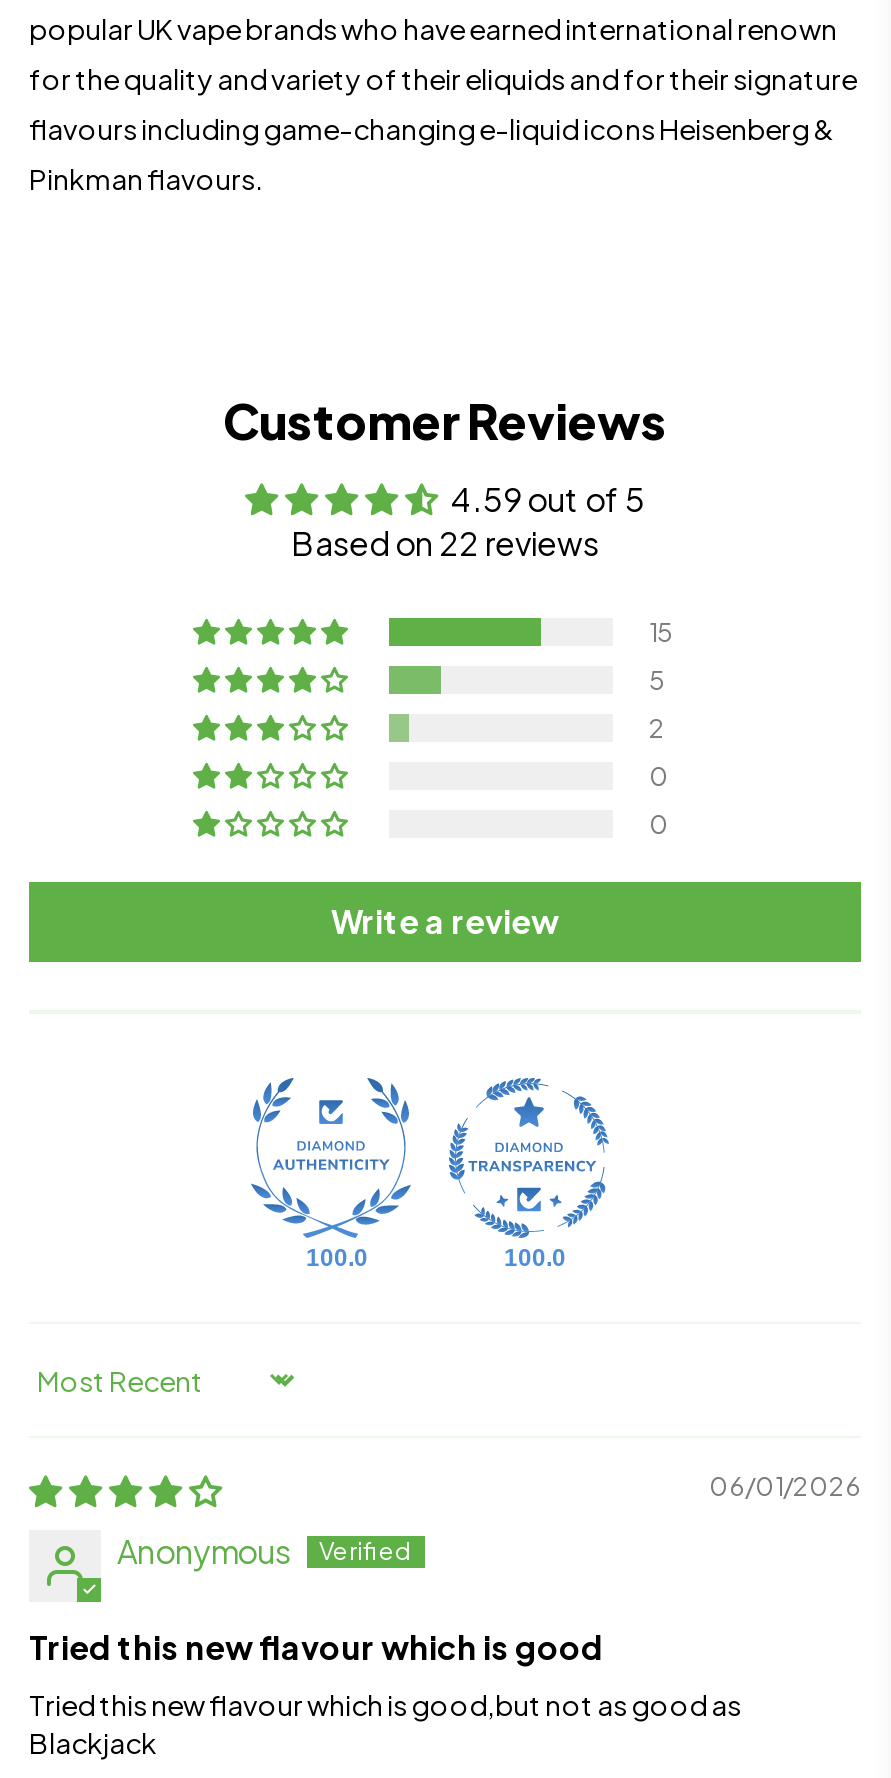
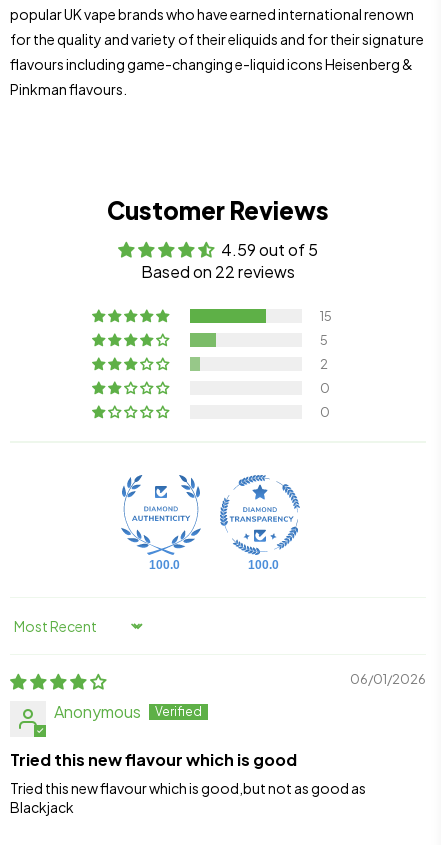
- Write a review
